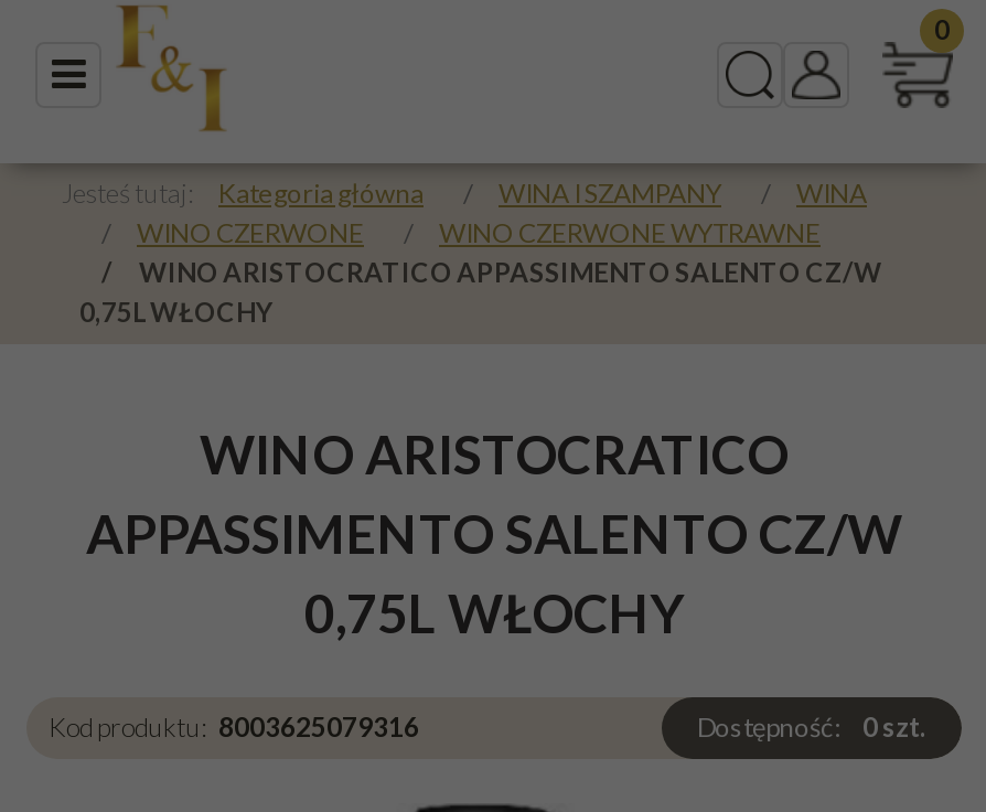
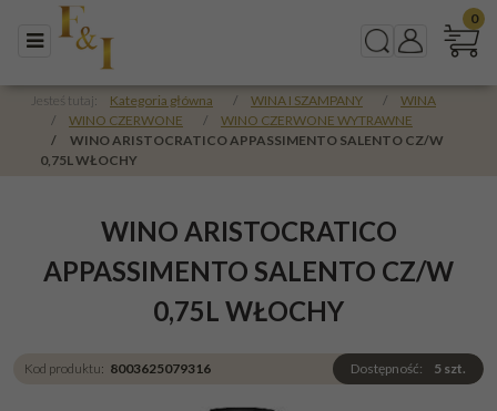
- Dostępność: 0szt.
+ Dostępność: 5szt.
